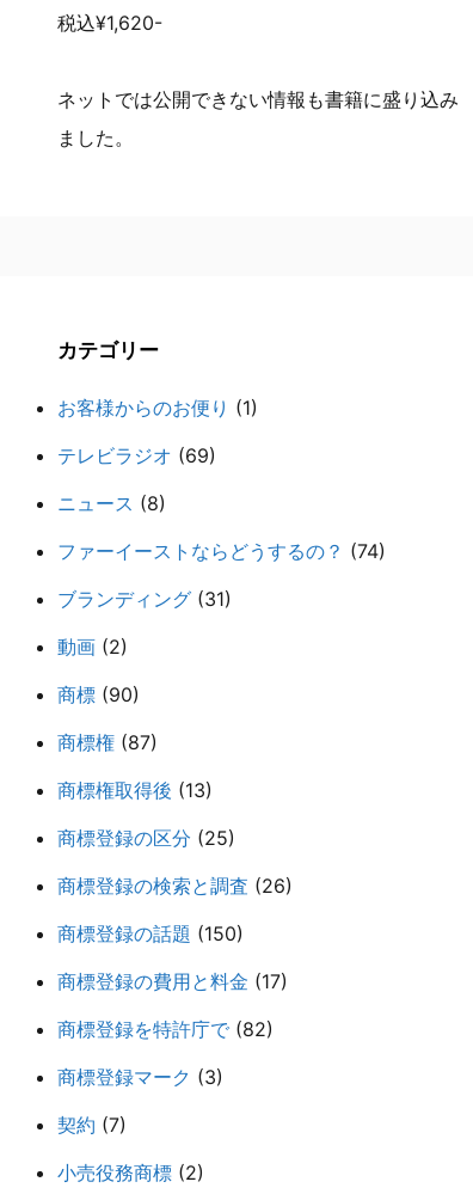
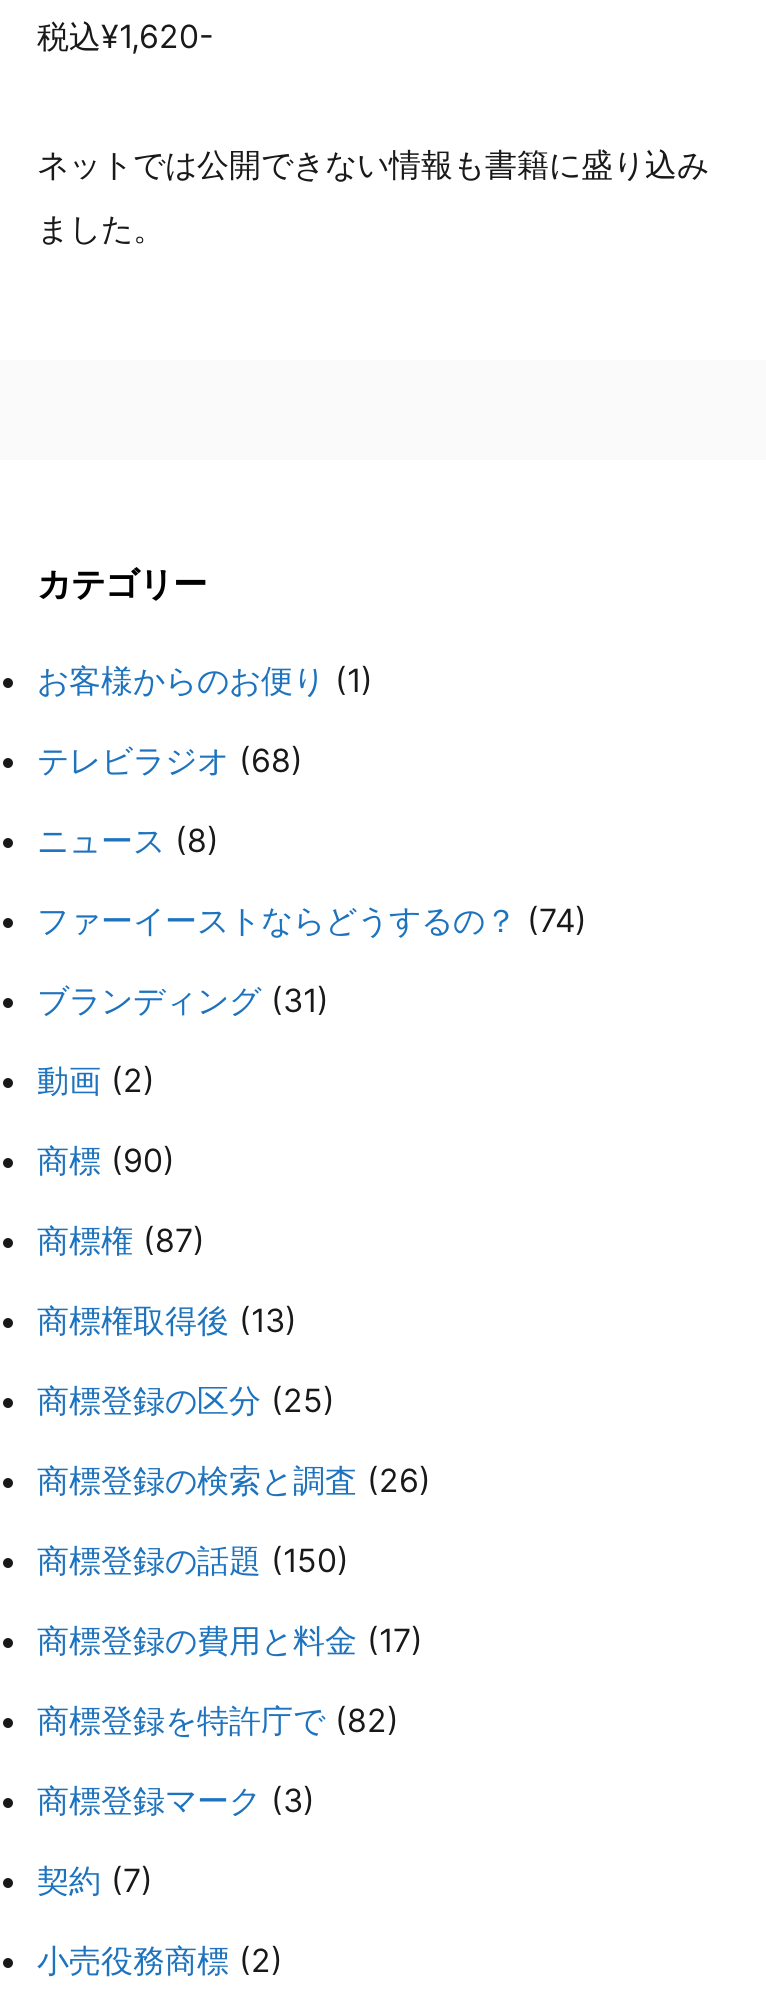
- テレビラジオ(69)
+ テレビラジオ(68)
